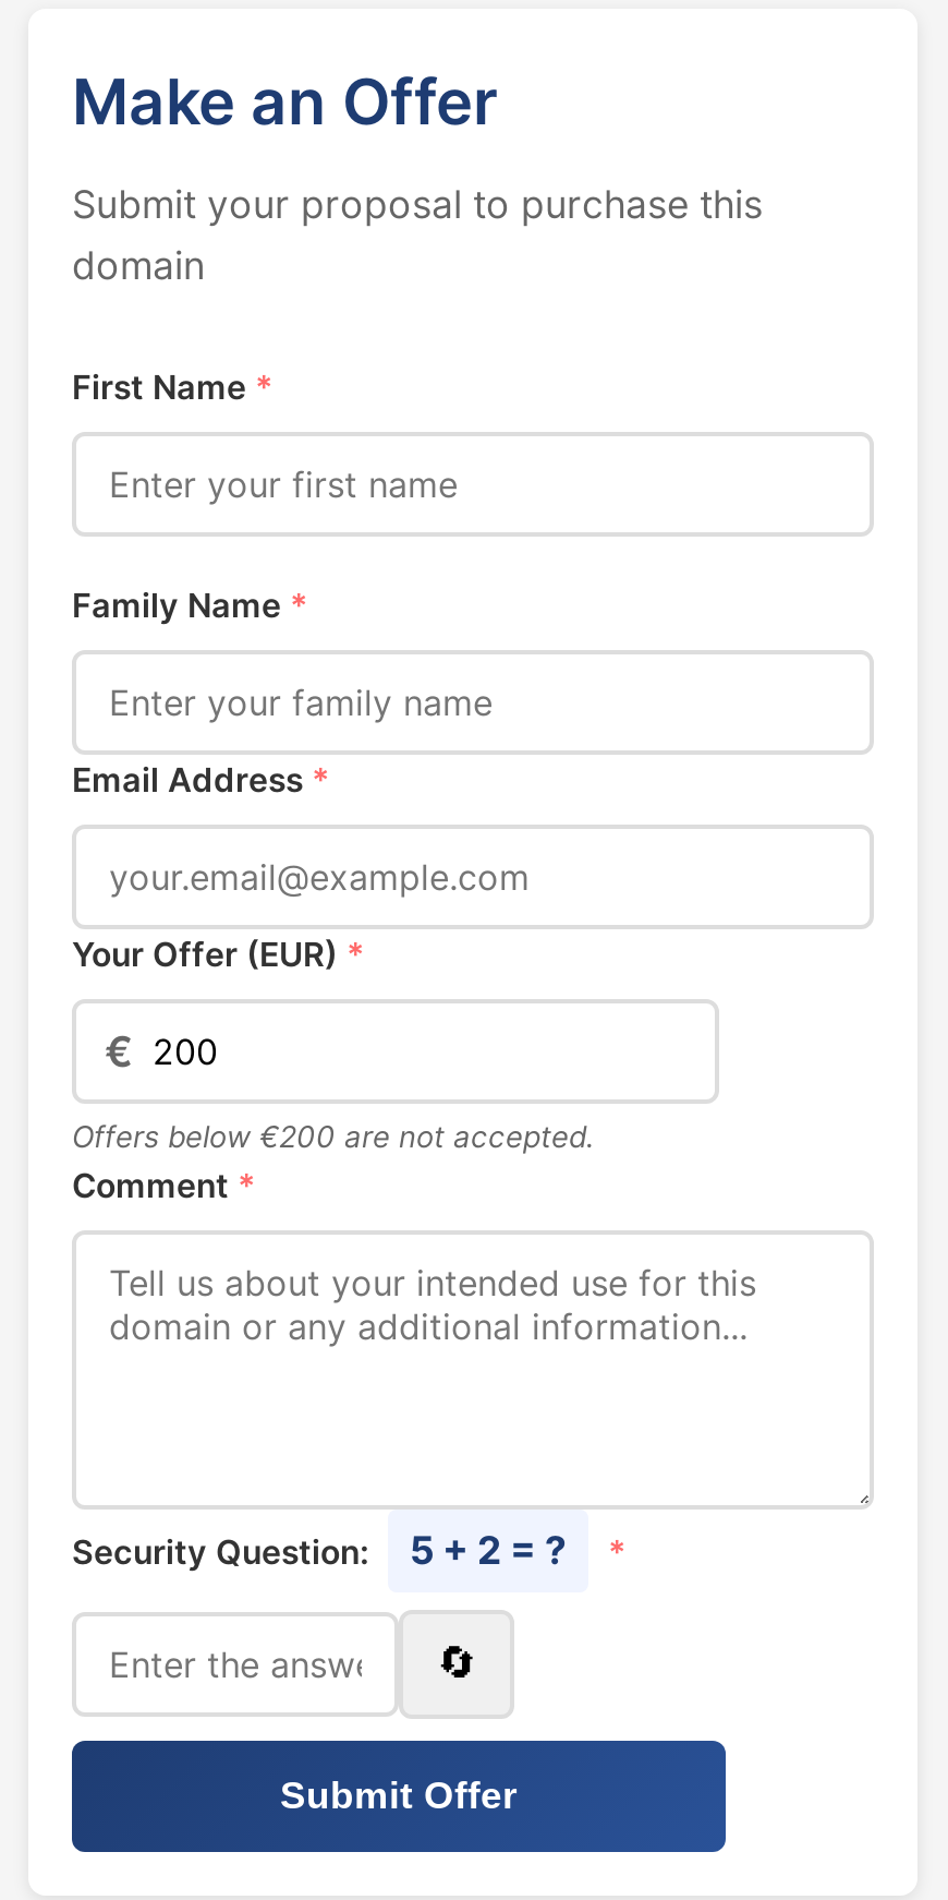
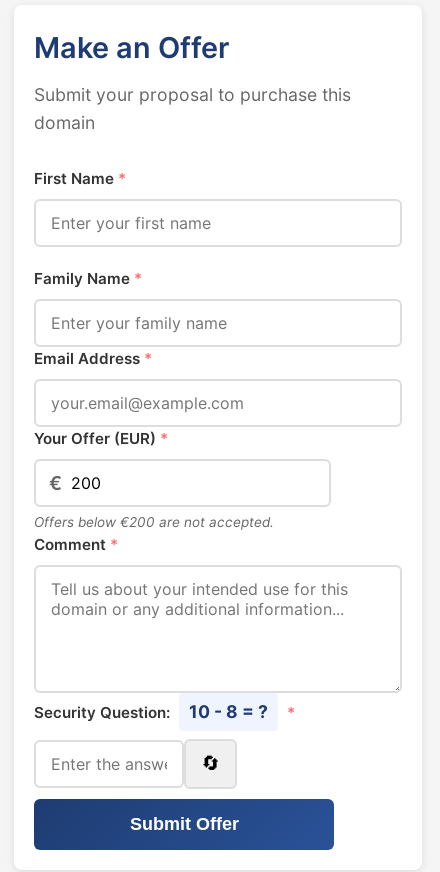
- 5 + 2 = ?
+ 10 - 8 = ?
